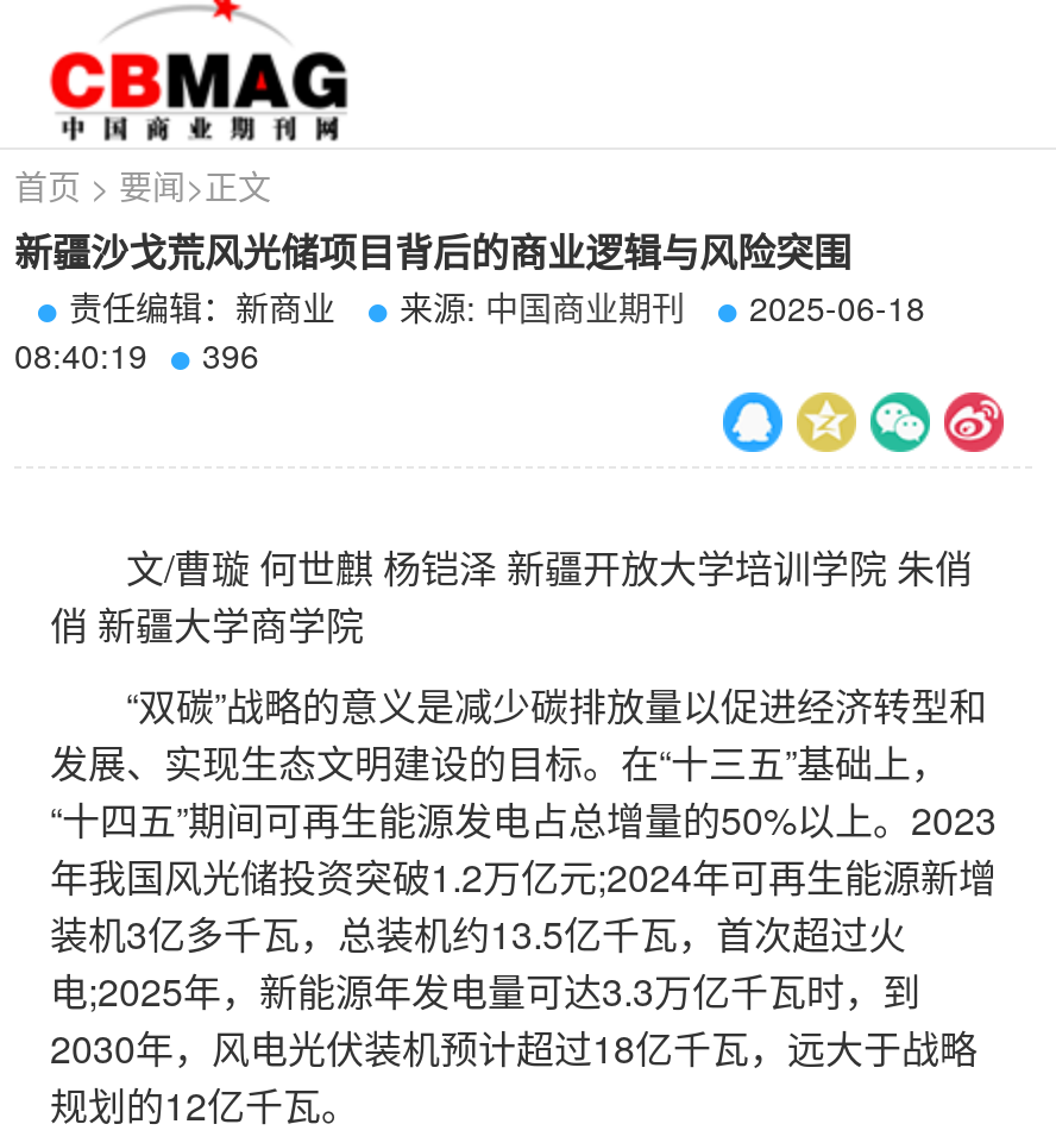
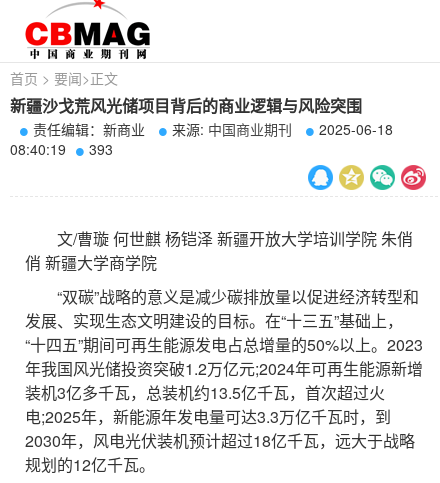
- 08:40:19 396
+ 08:40:19 393
